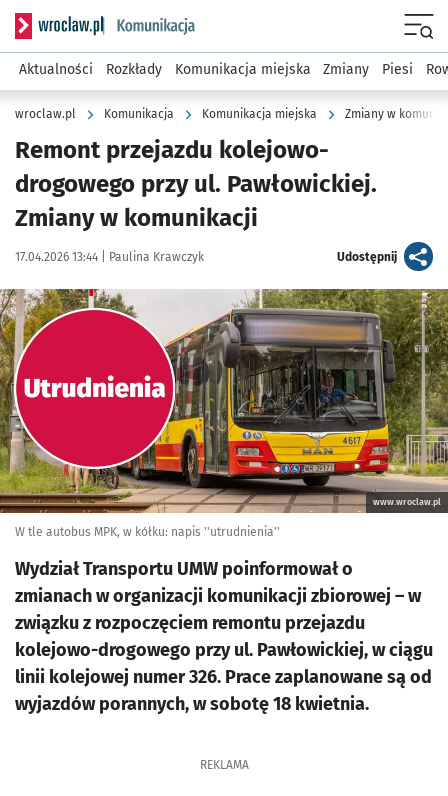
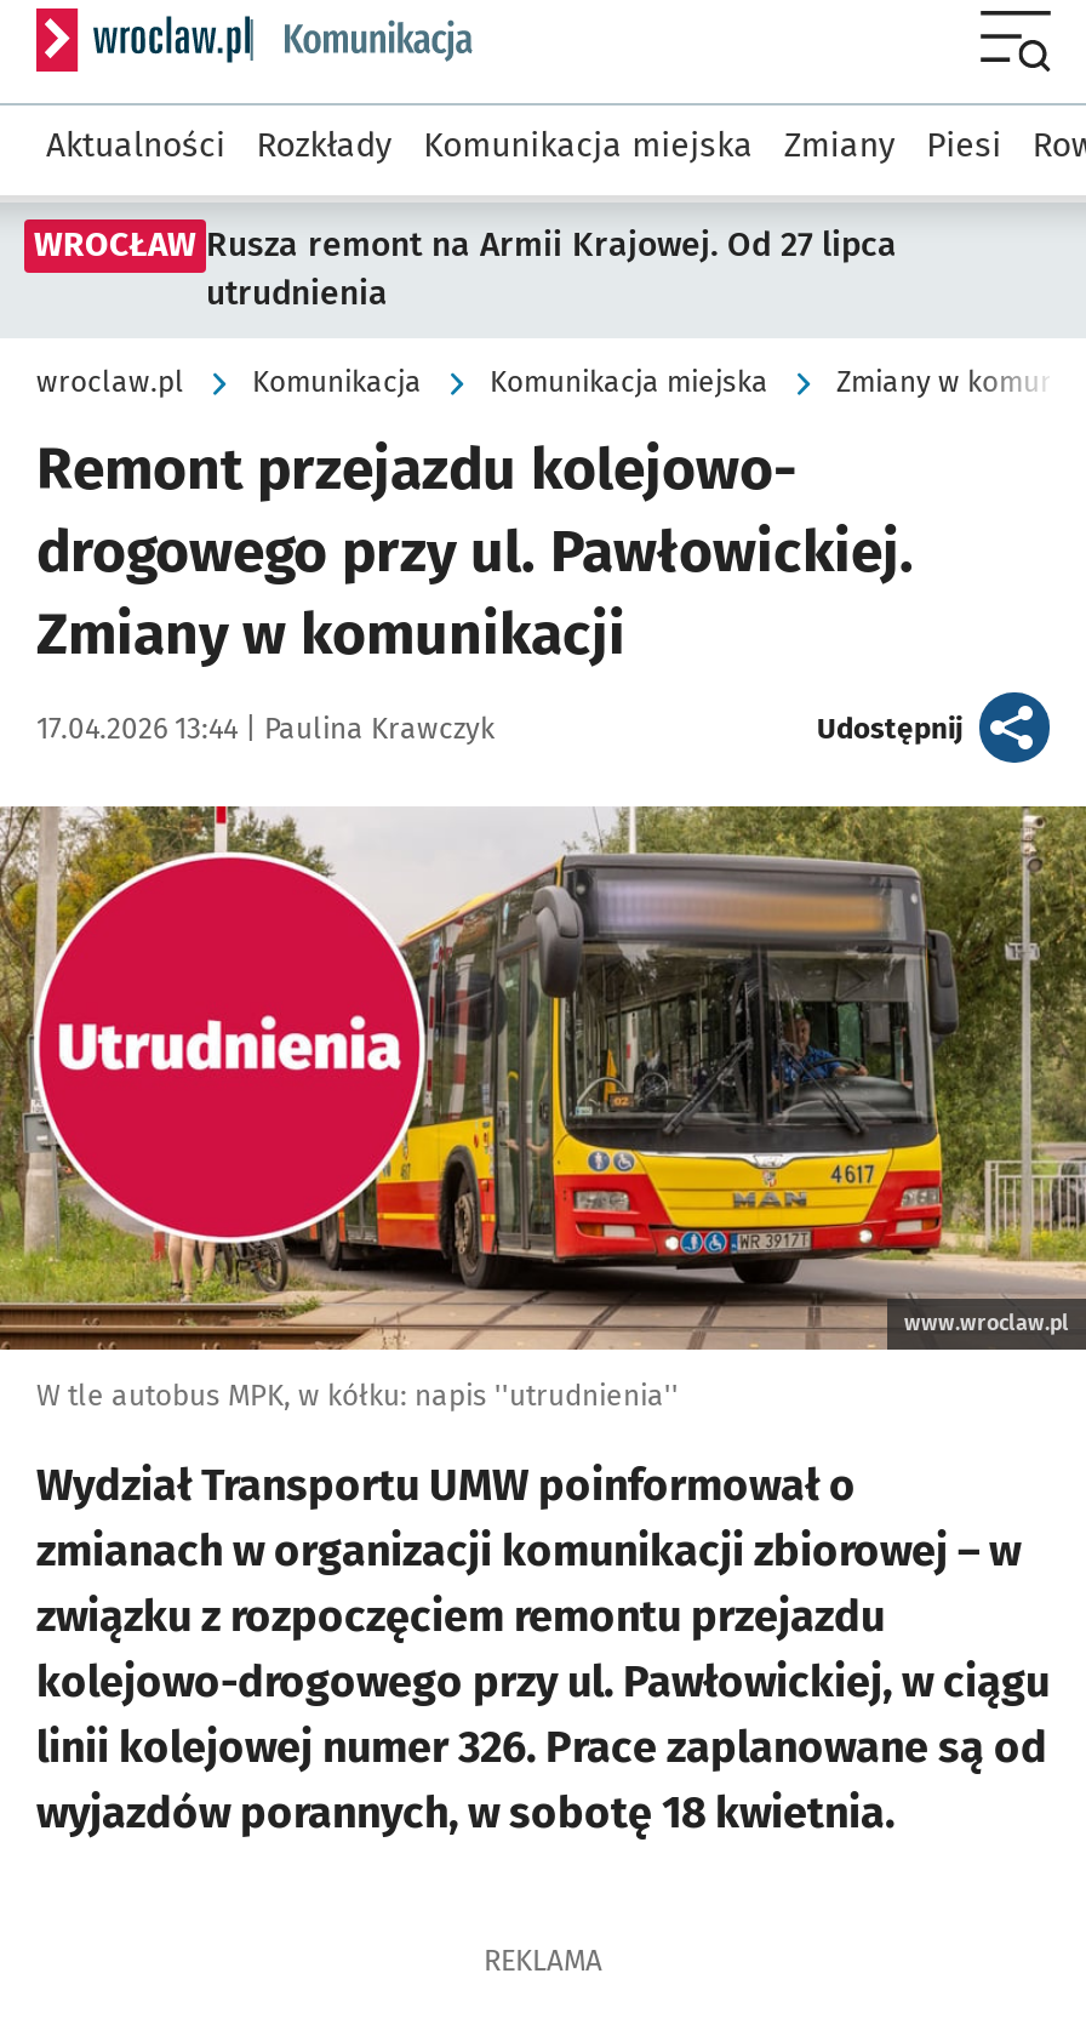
+ WROCŁAW Rusza remont na Armii Krajowej. Od 27 lipca
+ utrudnienia
